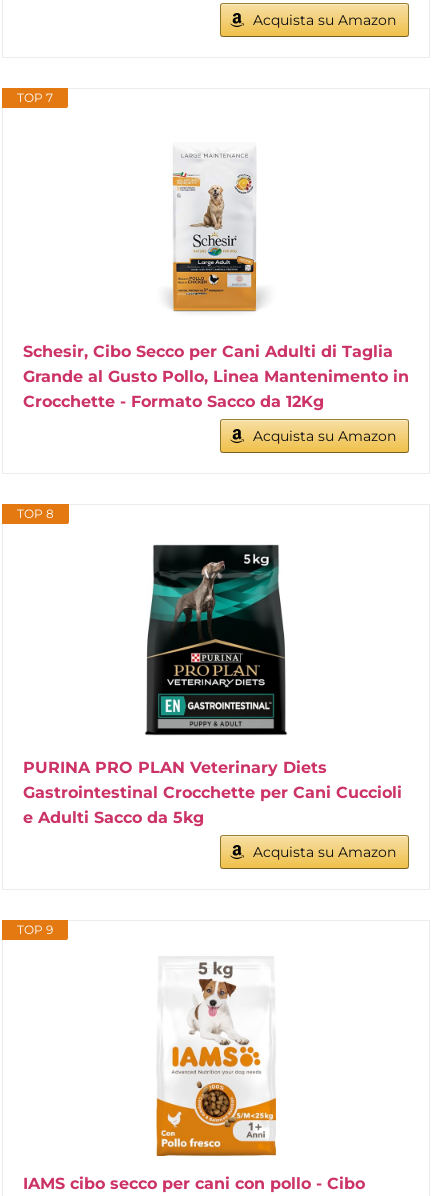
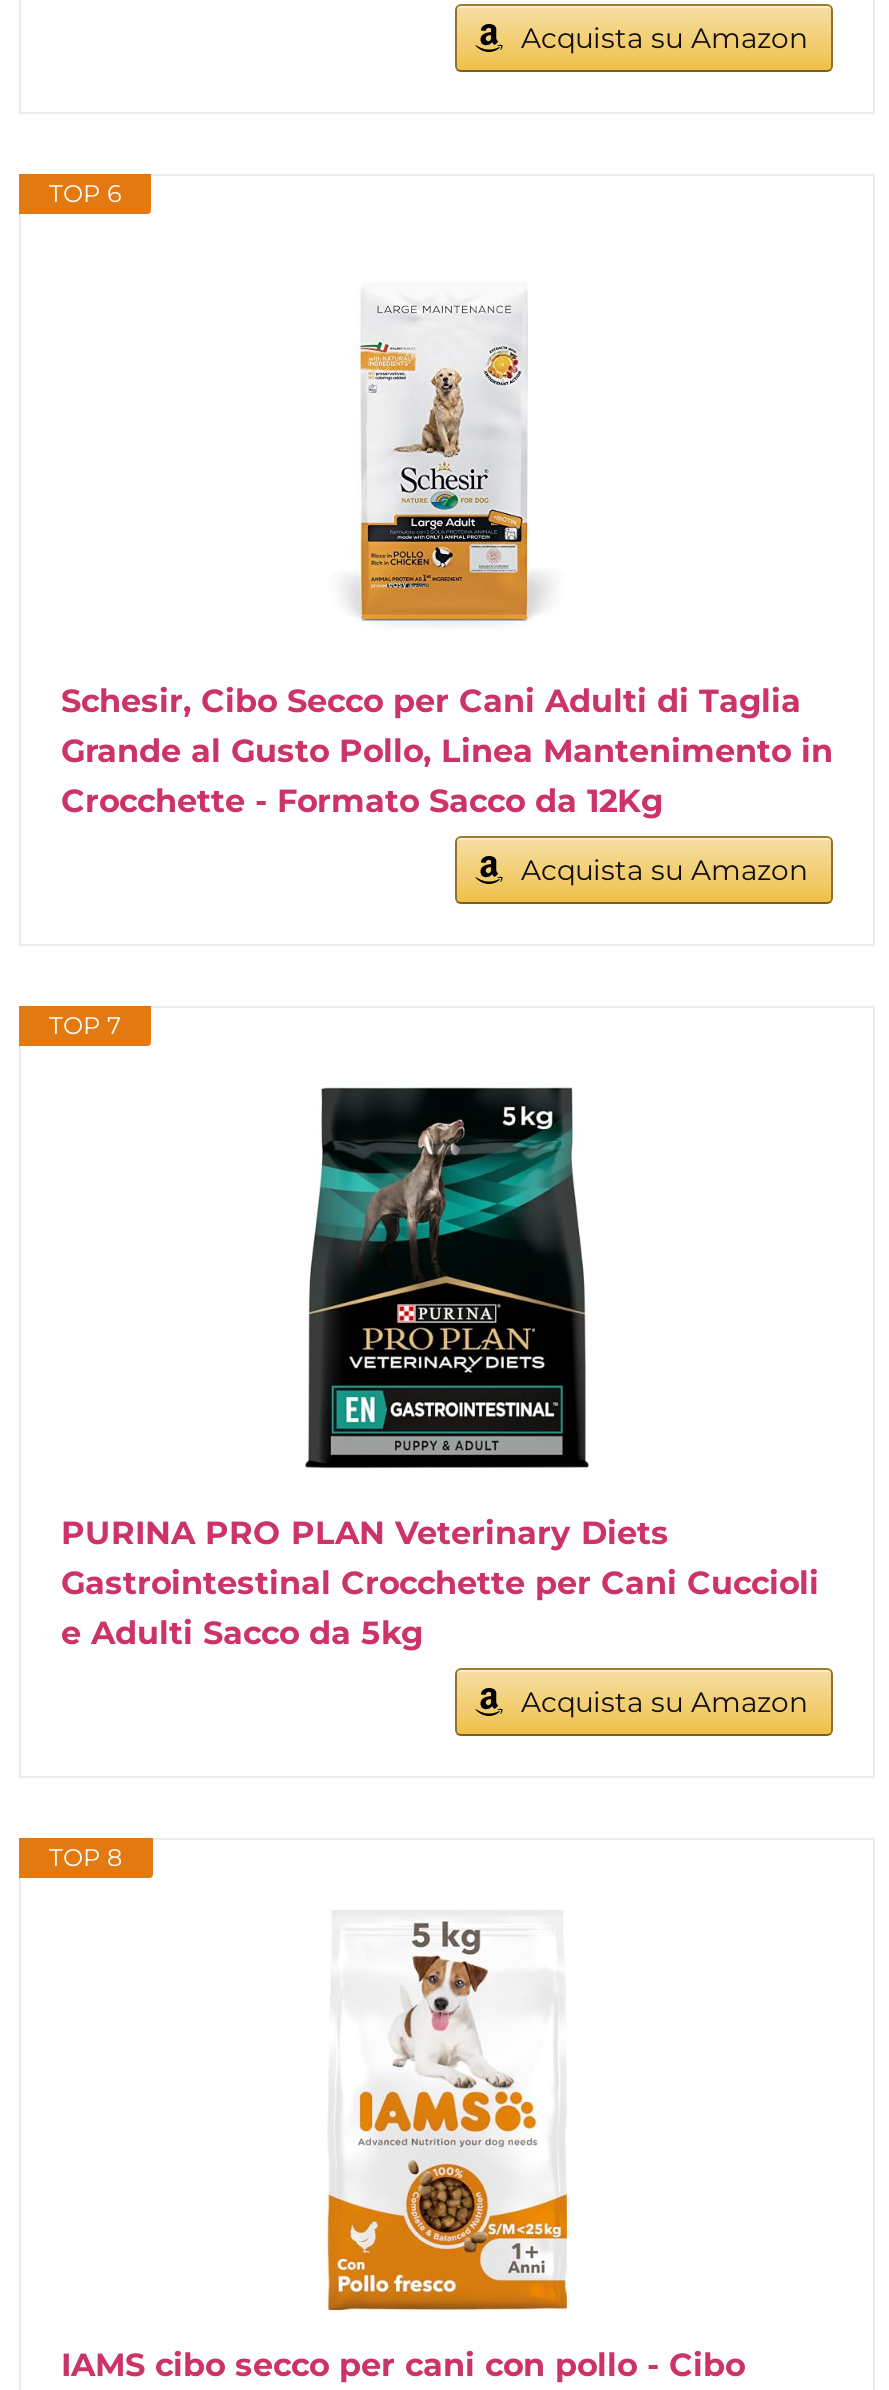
- TOP 7
+ TOP 6

- TOP 8
+ TOP 7

- TOP 9
+ TOP 8
